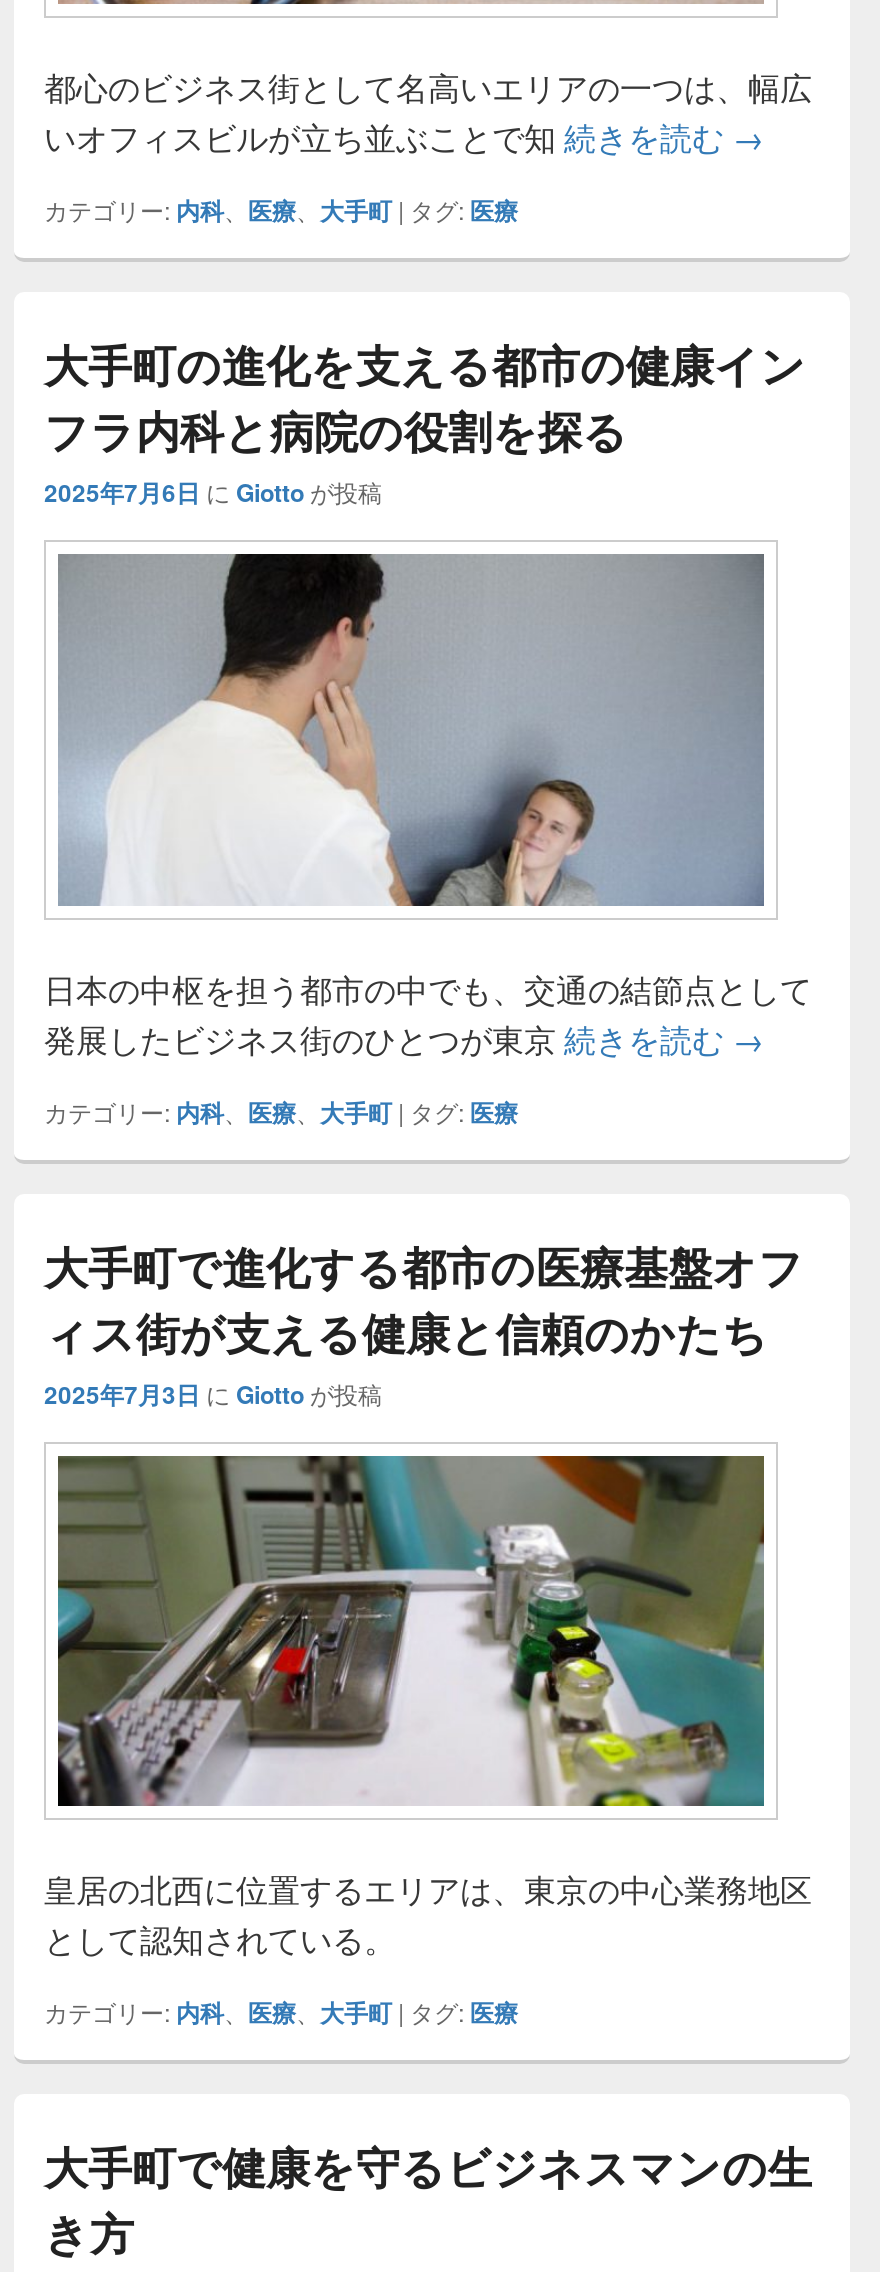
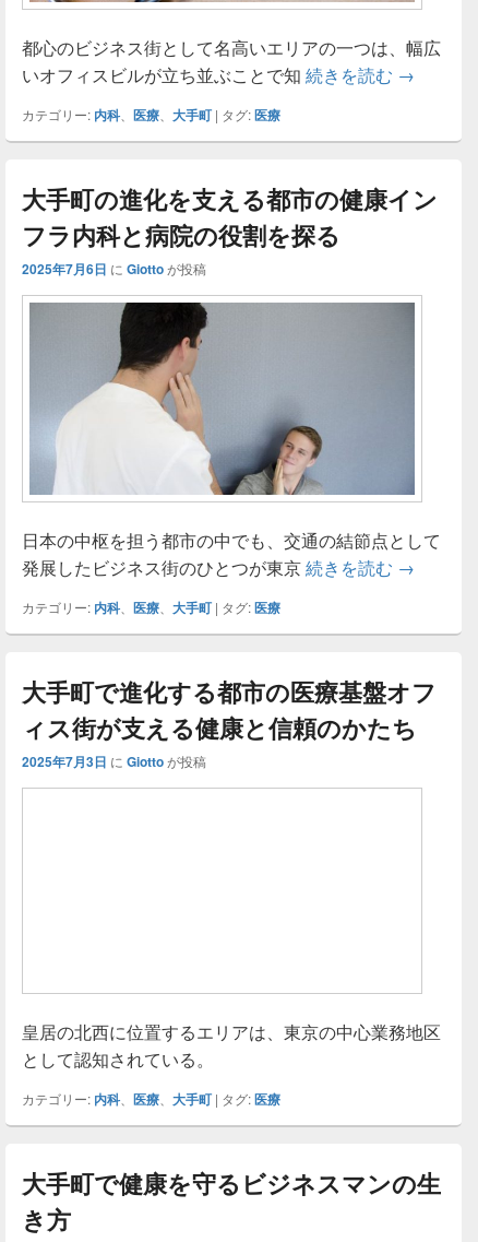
- [image]
